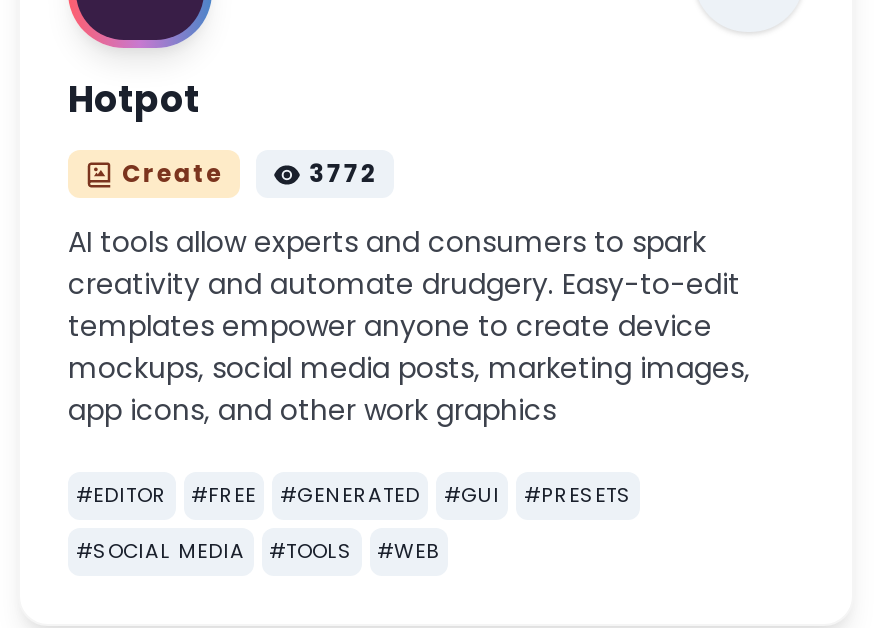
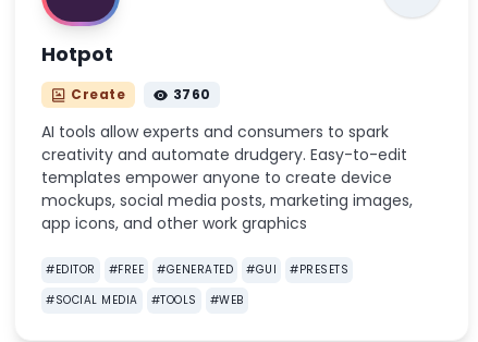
- 3772
+ 3760
